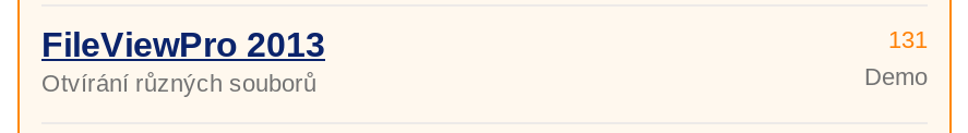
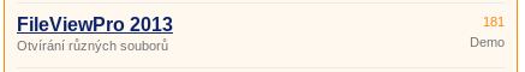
- 131
+ 181
